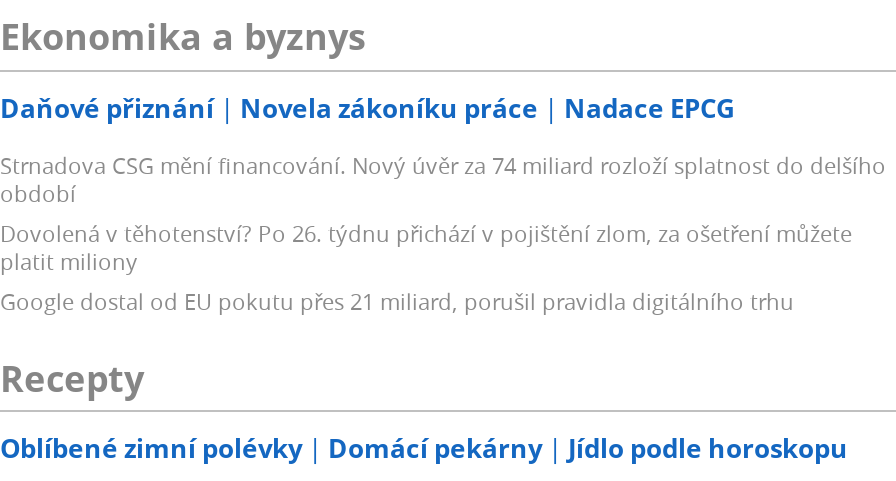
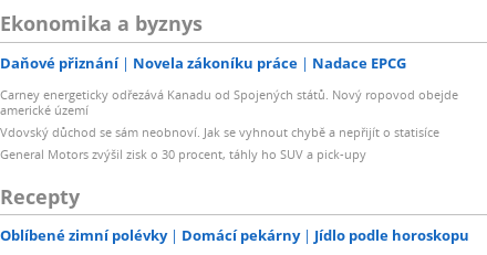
- Strnadova CSG mění financování. Nový úvěr za 74 miliard rozloží splatnost do delšího
- období
- Dovolená v těhotenství? Po 26. týdnu přichází v pojištění zlom, za ošetření můžete
- platit miliony
- Google dostal od EU pokutu přes 21 miliard, porušil pravidla digitálního trhu
+ Carney energeticky odřezává Kanadu od Spojených států. Nový ropovod obejde
+ americké území
+ Vdovský důchod se sám neobnoví. Jak se vyhnout chybě a nepřijít o statisíce
+ General Motors zvýšil zisk o 30 procent, táhly ho SUV a pick-upy
